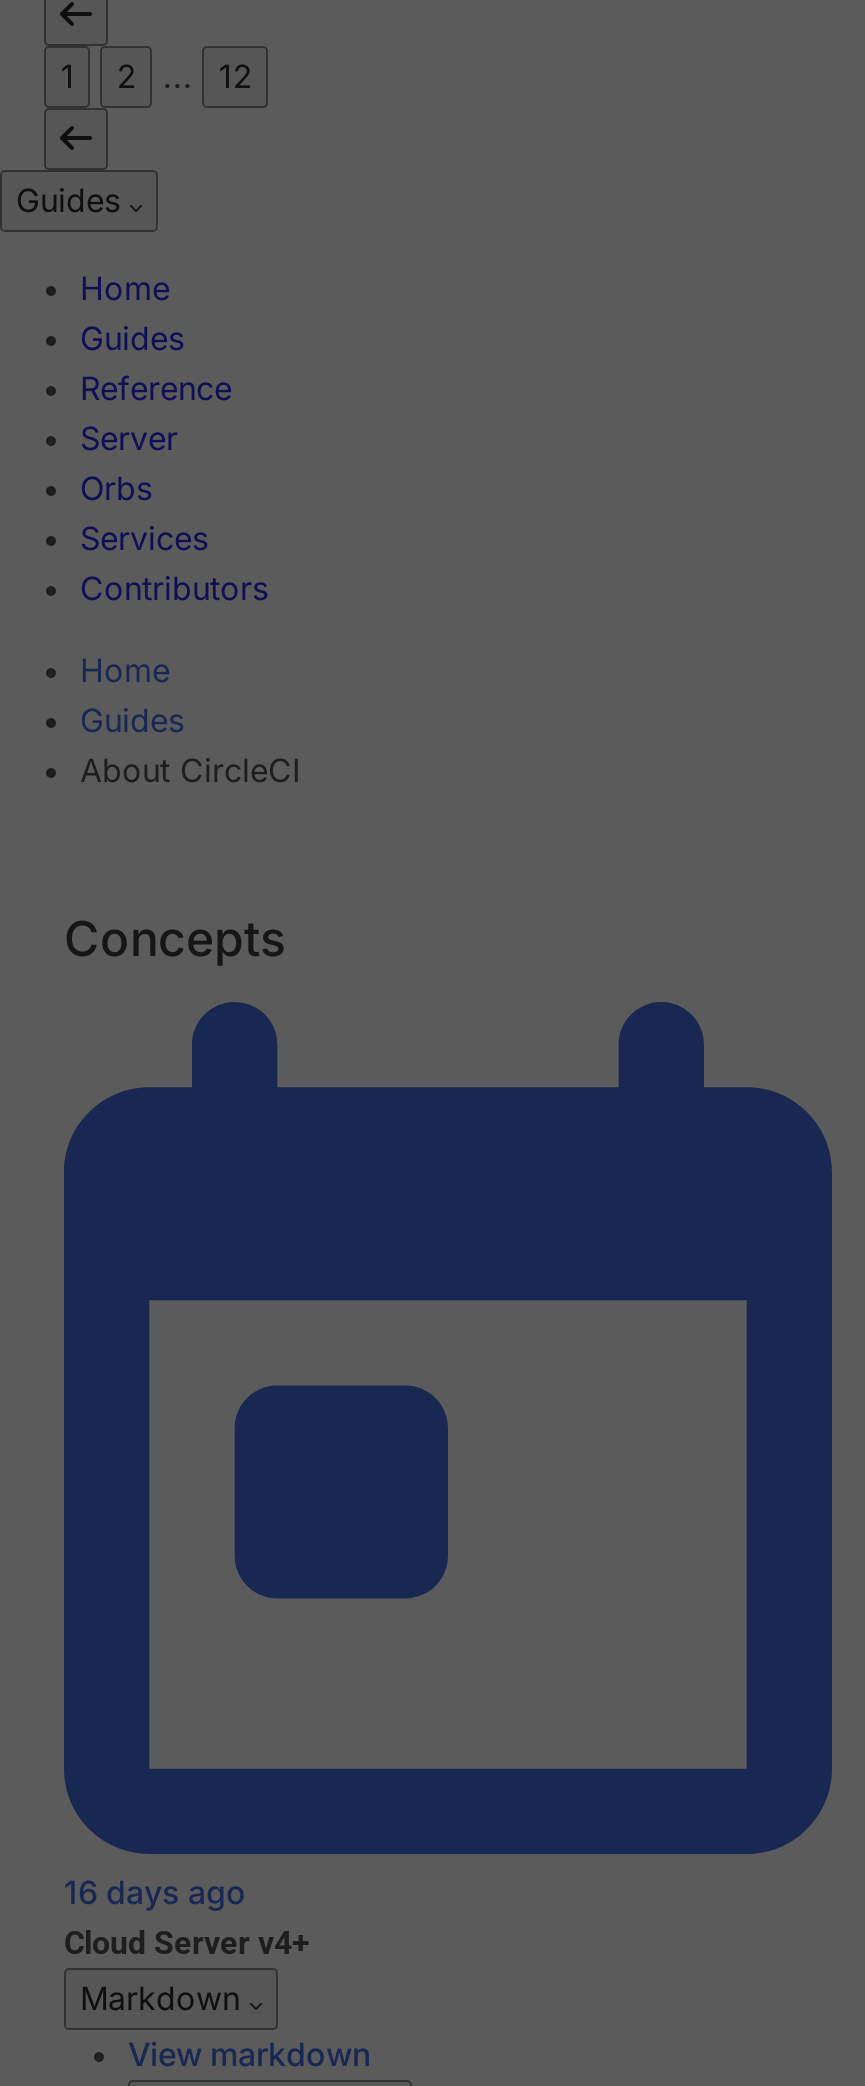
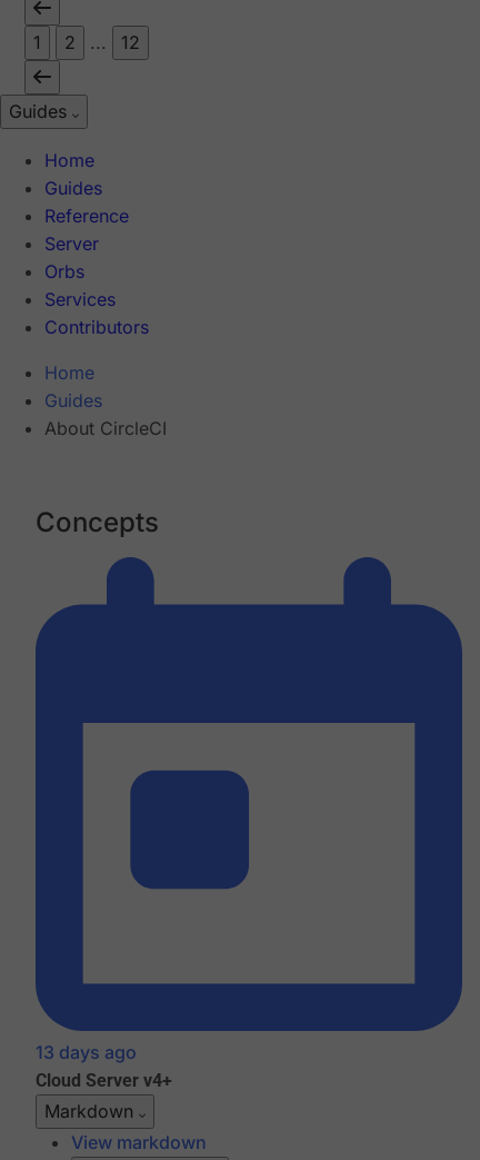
- 16 days ago
+ 13 days ago
